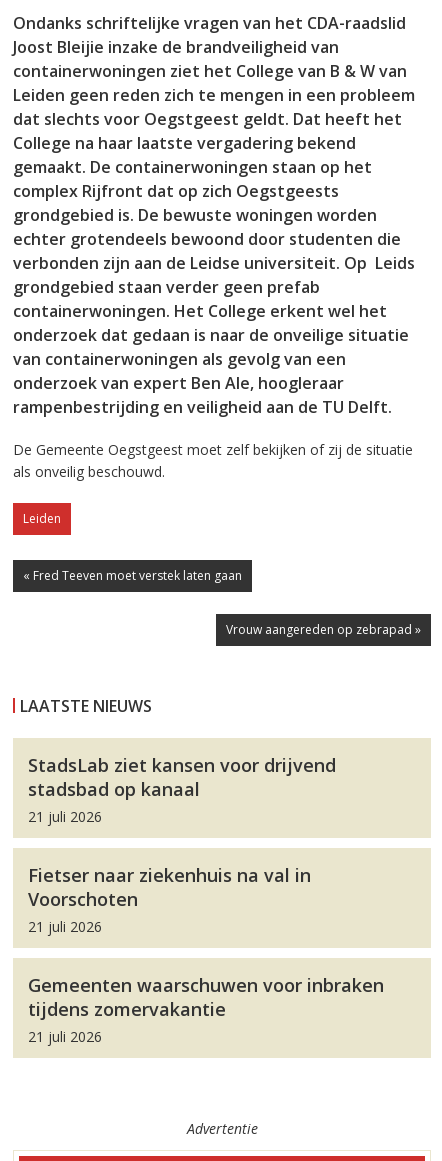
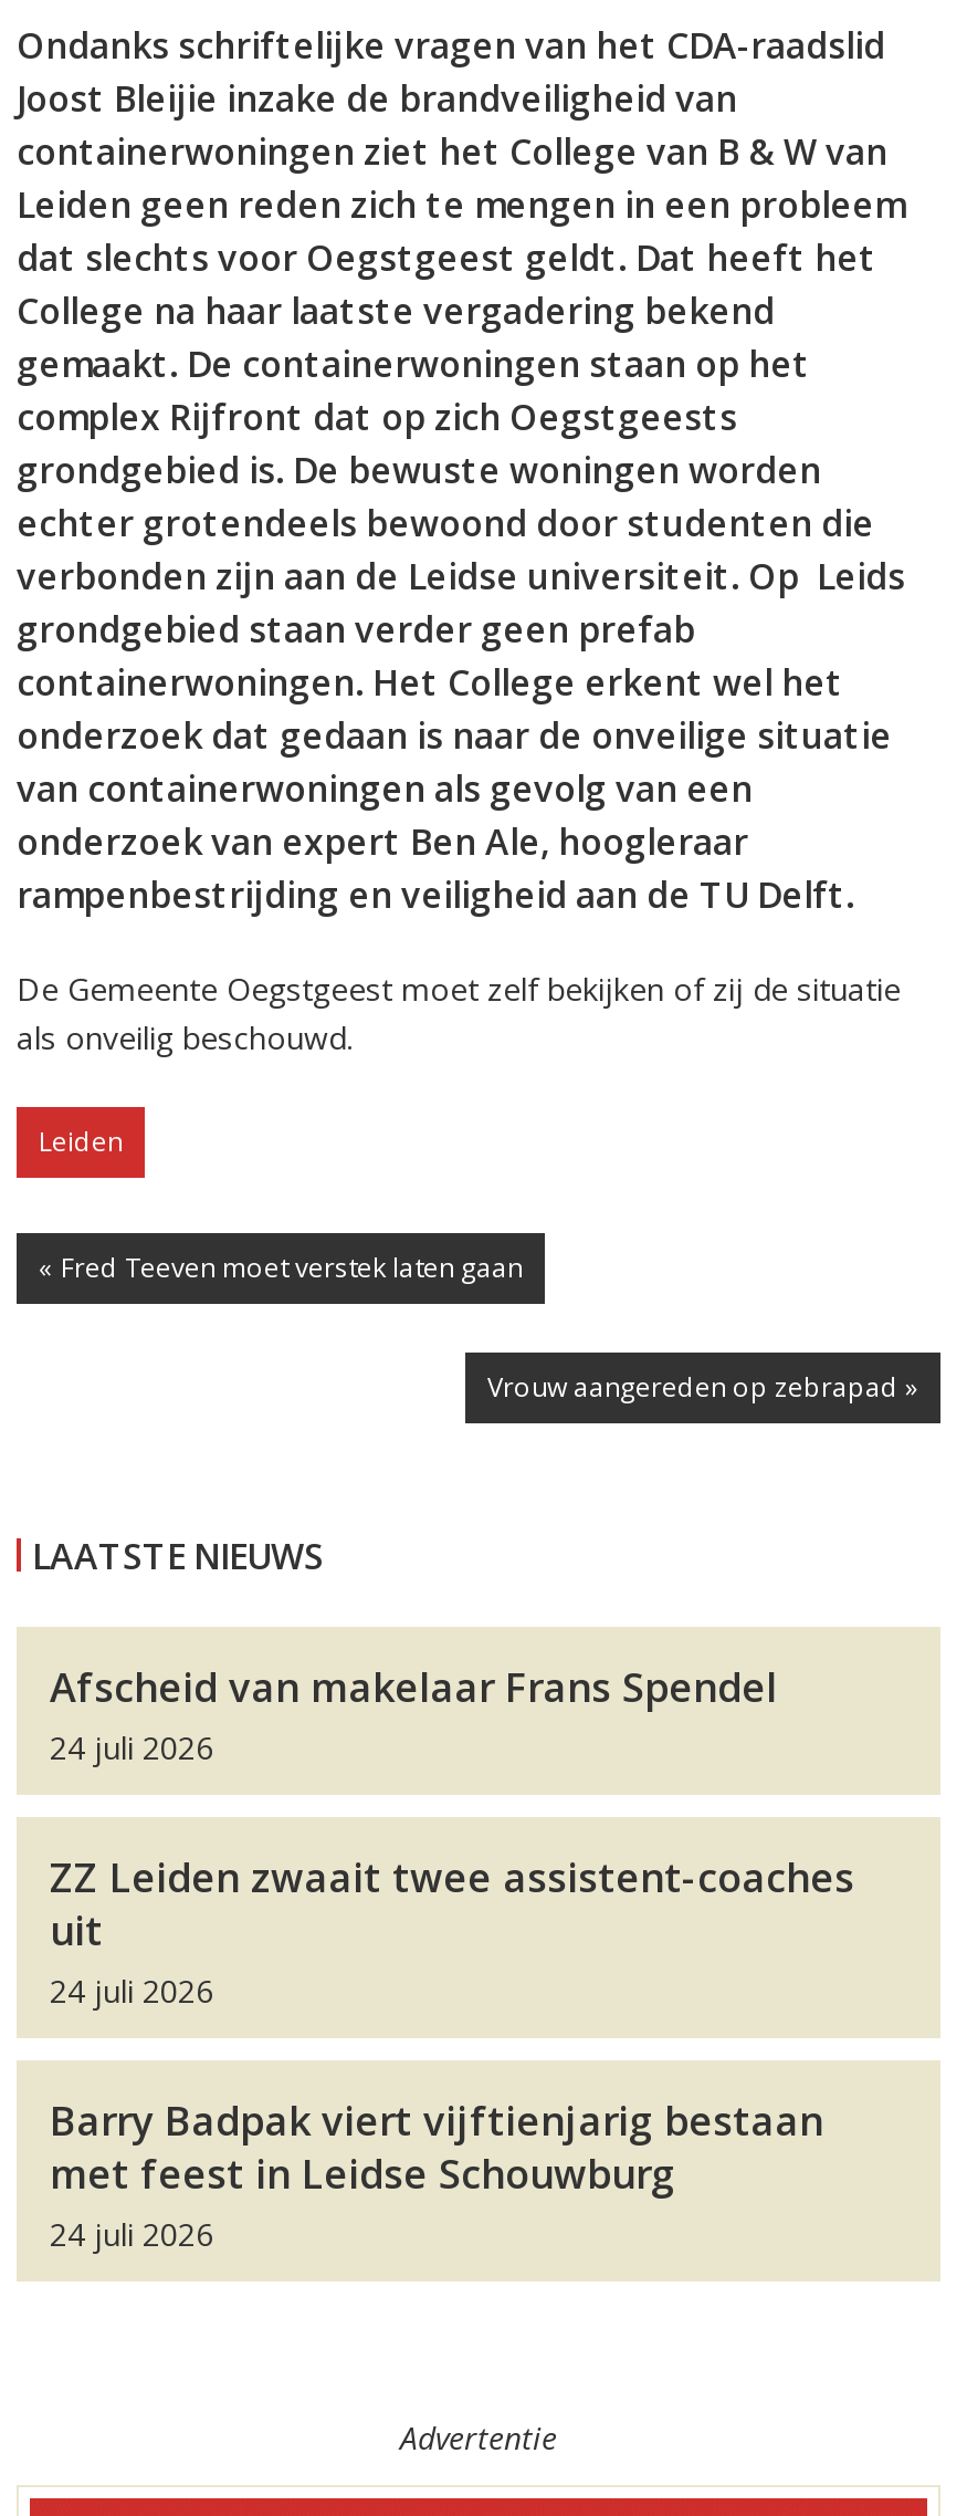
- StadsLab ziet kansen voor drijvend
- stadsbad op kanaal
- 21 juli 2026
+ Afscheid van makelaar Frans Spendel
+ 24 juli 2026

- Fietser naar ziekenhuis na val in
- Voorschoten
- 21 juli 2026
+ ZZ Leiden zwaait twee assistent-coaches
+ uit
+ 24 juli 2026

- Gemeenten waarschuwen voor inbraken
- tijdens zomervakantie
- 21 juli 2026
+ Barry Badpak viert vijftienjarig bestaan
+ met feest in Leidse Schouwburg
+ 24 juli 2026
